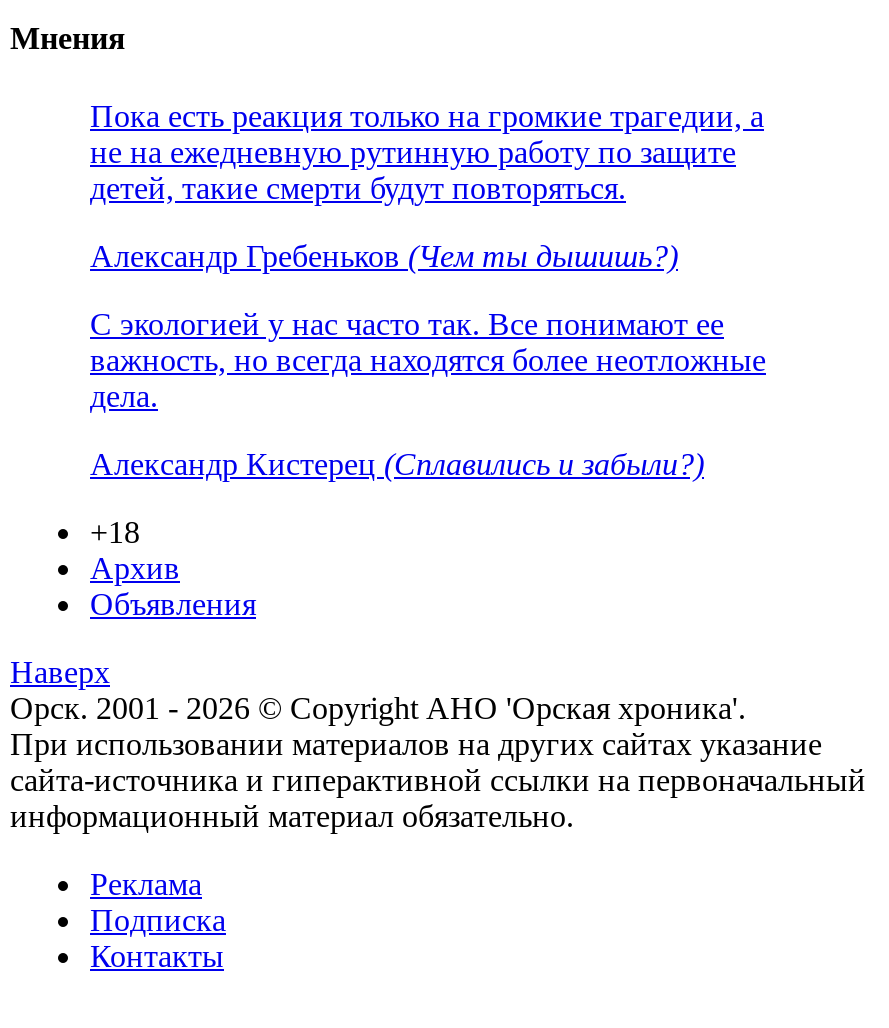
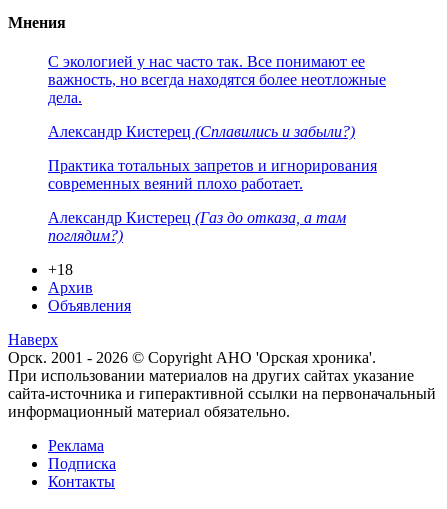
- Пока есть реакция только на громкие трагедии, а
- не на ежедневную рутинную работу по защите
- детей, такие смерти будут повторяться.
- Александр Гребеньков (Чем ты дышишь?)

moved up: С экологией у нас часто так. Все понимают ее | важность, но всегда находятся более неотложные | дела. | Александр Кистерец (Сплавились и забыли?)

+ Практика тотальных запретов и игнорирования
+ современных веяний плохо работает.
+ Александр Кистерец (Газ до отказа, а там
+ поглядим?)
